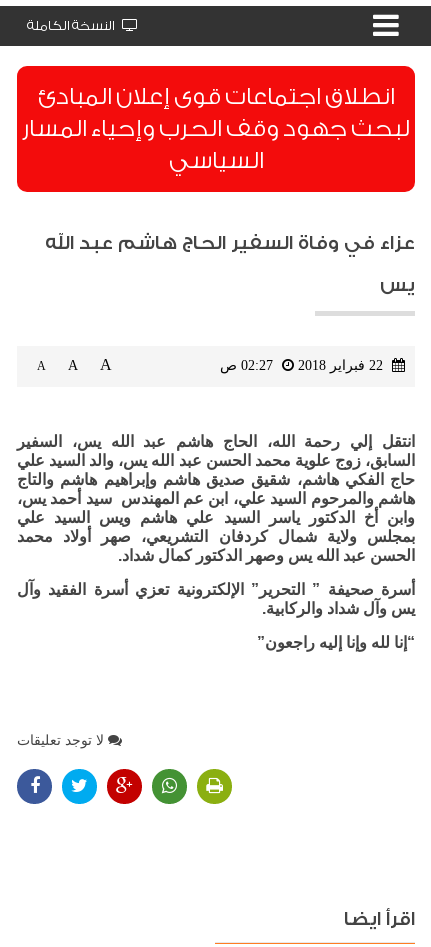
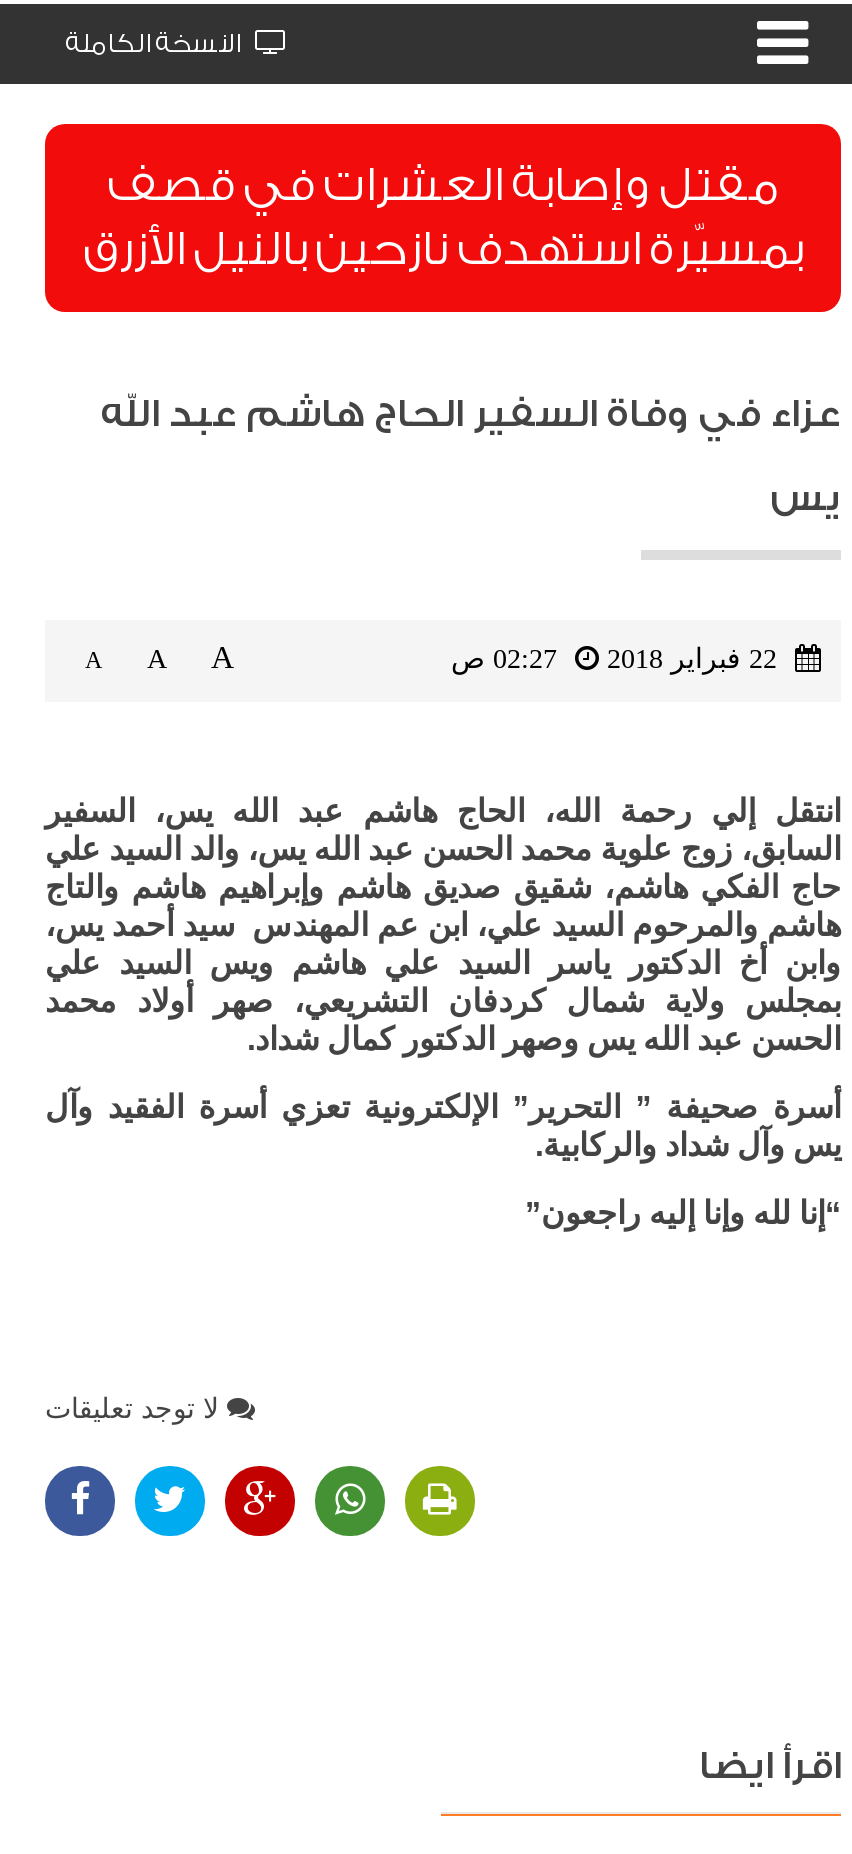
- انطلاق اجتماعات قوى إعلان المبادئ
- لبحث جهود وقف الحرب وإحياء المسار
- السياسي
+ مقتل وإصابة العشرات في قصف
+ بمسيّرة استهدف نازحين بالنيل الأزرق
